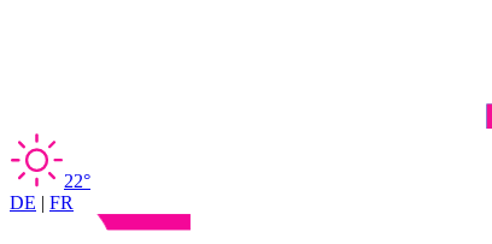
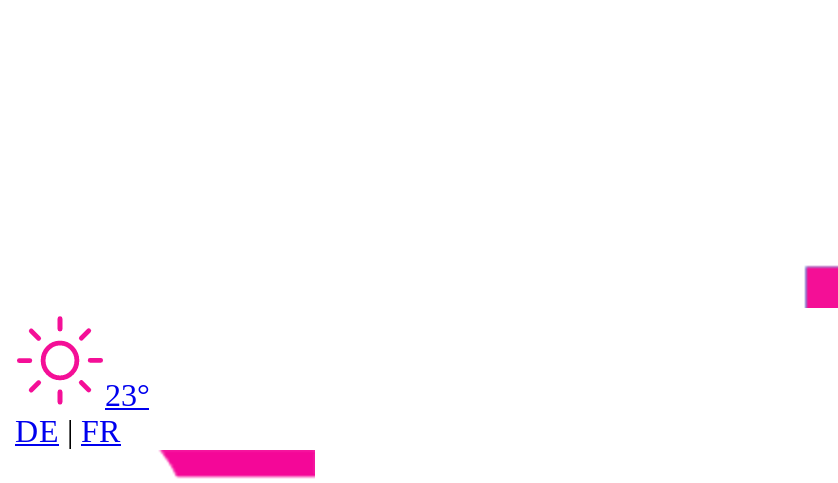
- 22°
+ 23°
